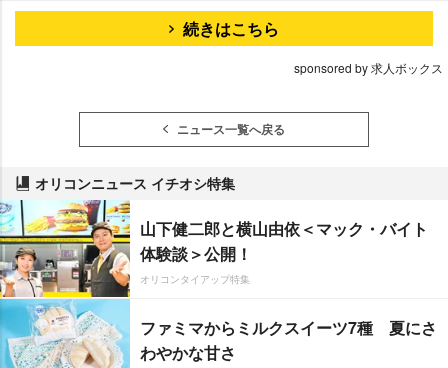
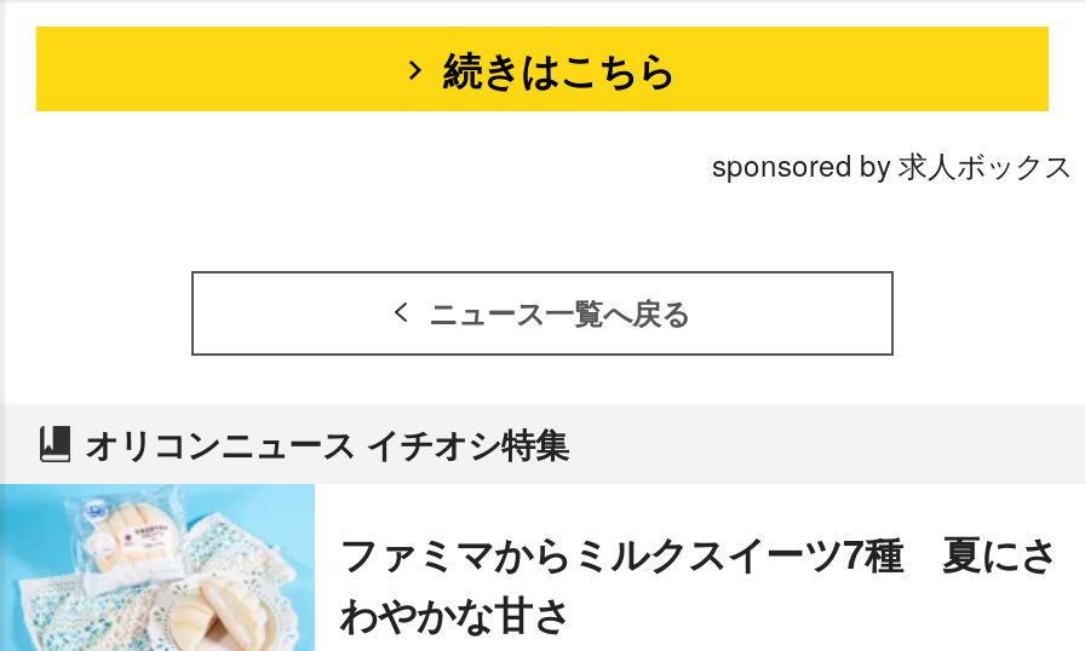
- [image]
- 山下健二郎と横山由依＜マック・バイト
- 体験談＞公開！
- オリコンタイアップ特集
